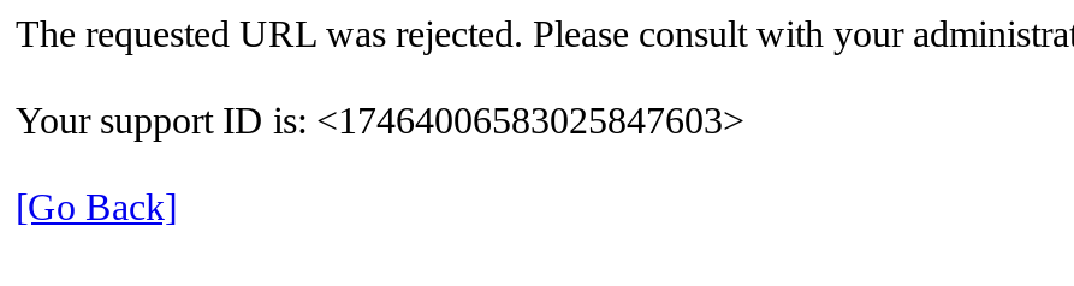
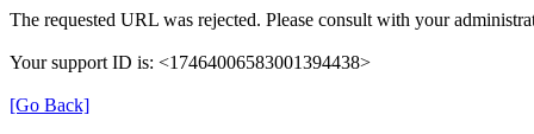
- Your support ID is: <17464006583025847603>
+ Your support ID is: <17464006583001394438>
